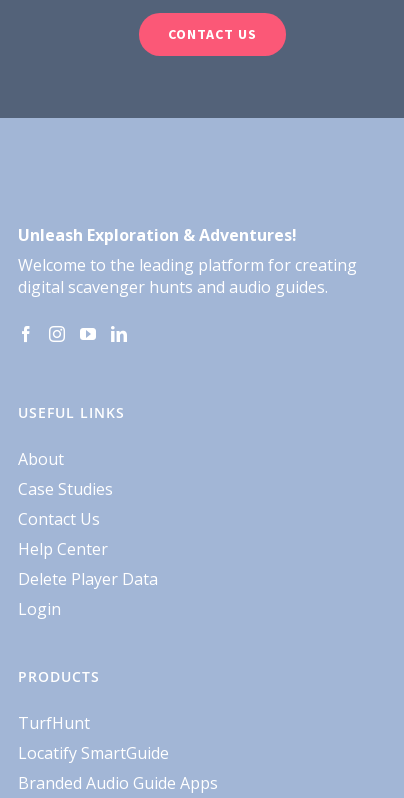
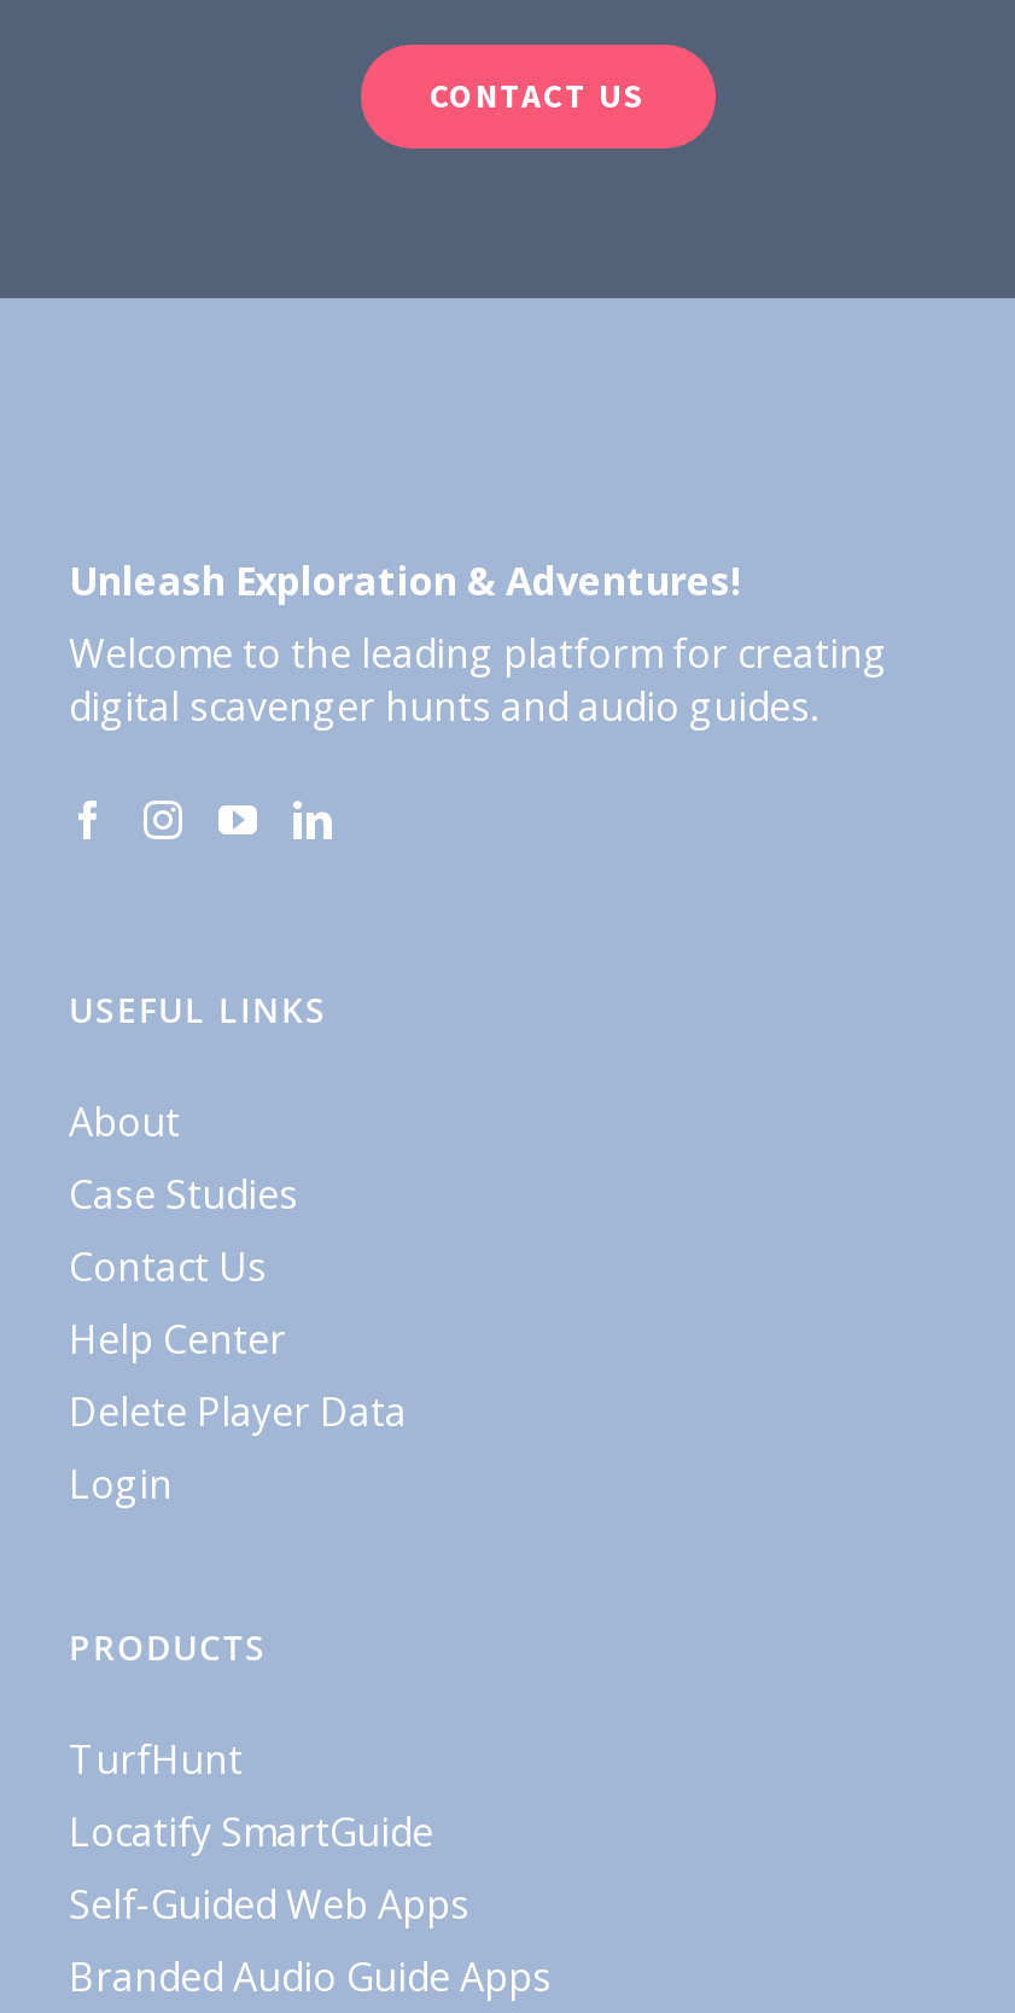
+ Self-Guided Web Apps
